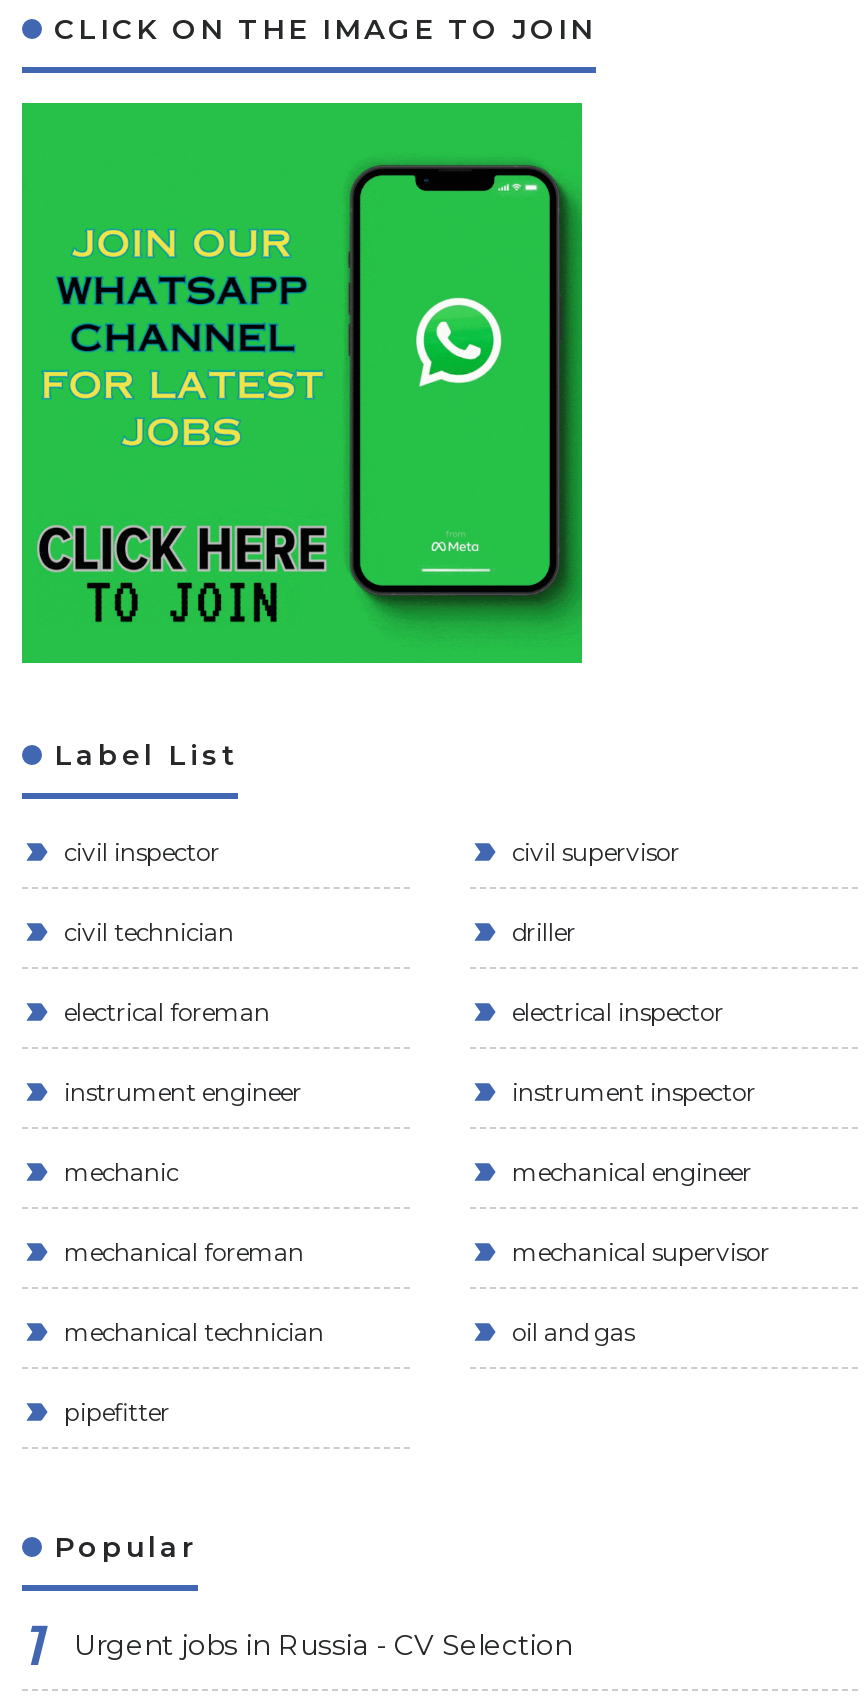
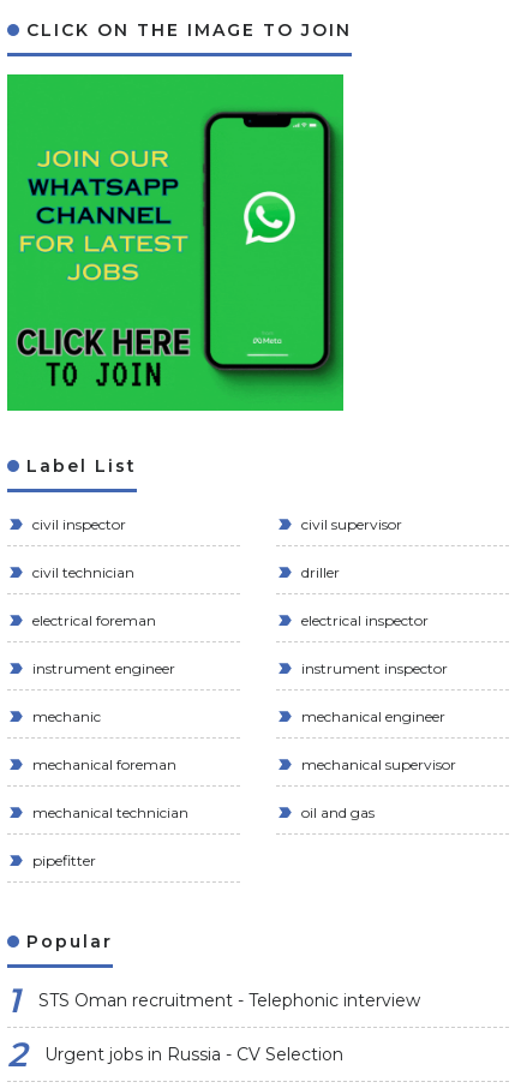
+ STS Oman recruitment - Telephonic interview
